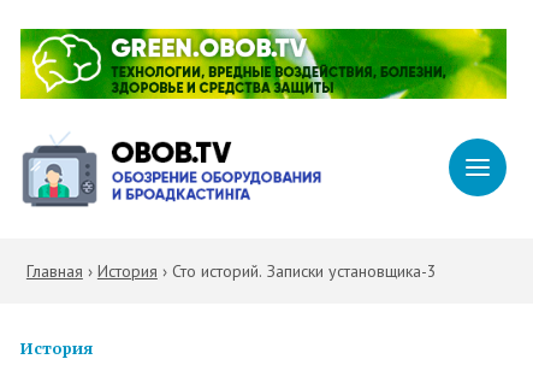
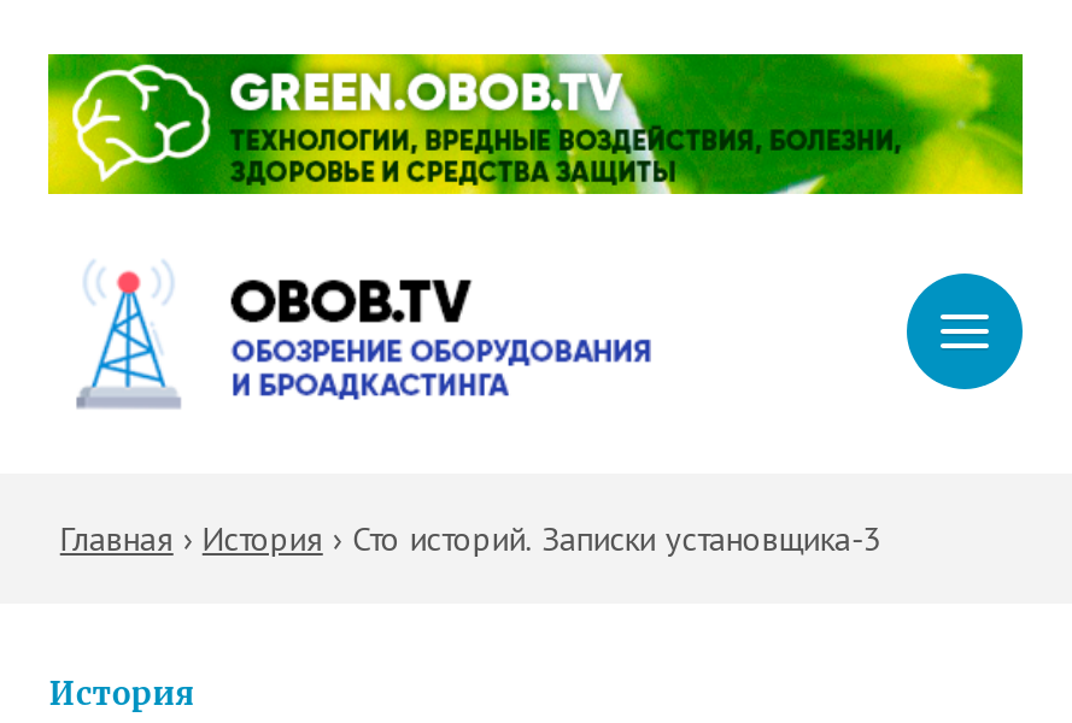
- [image]
+ [image]
